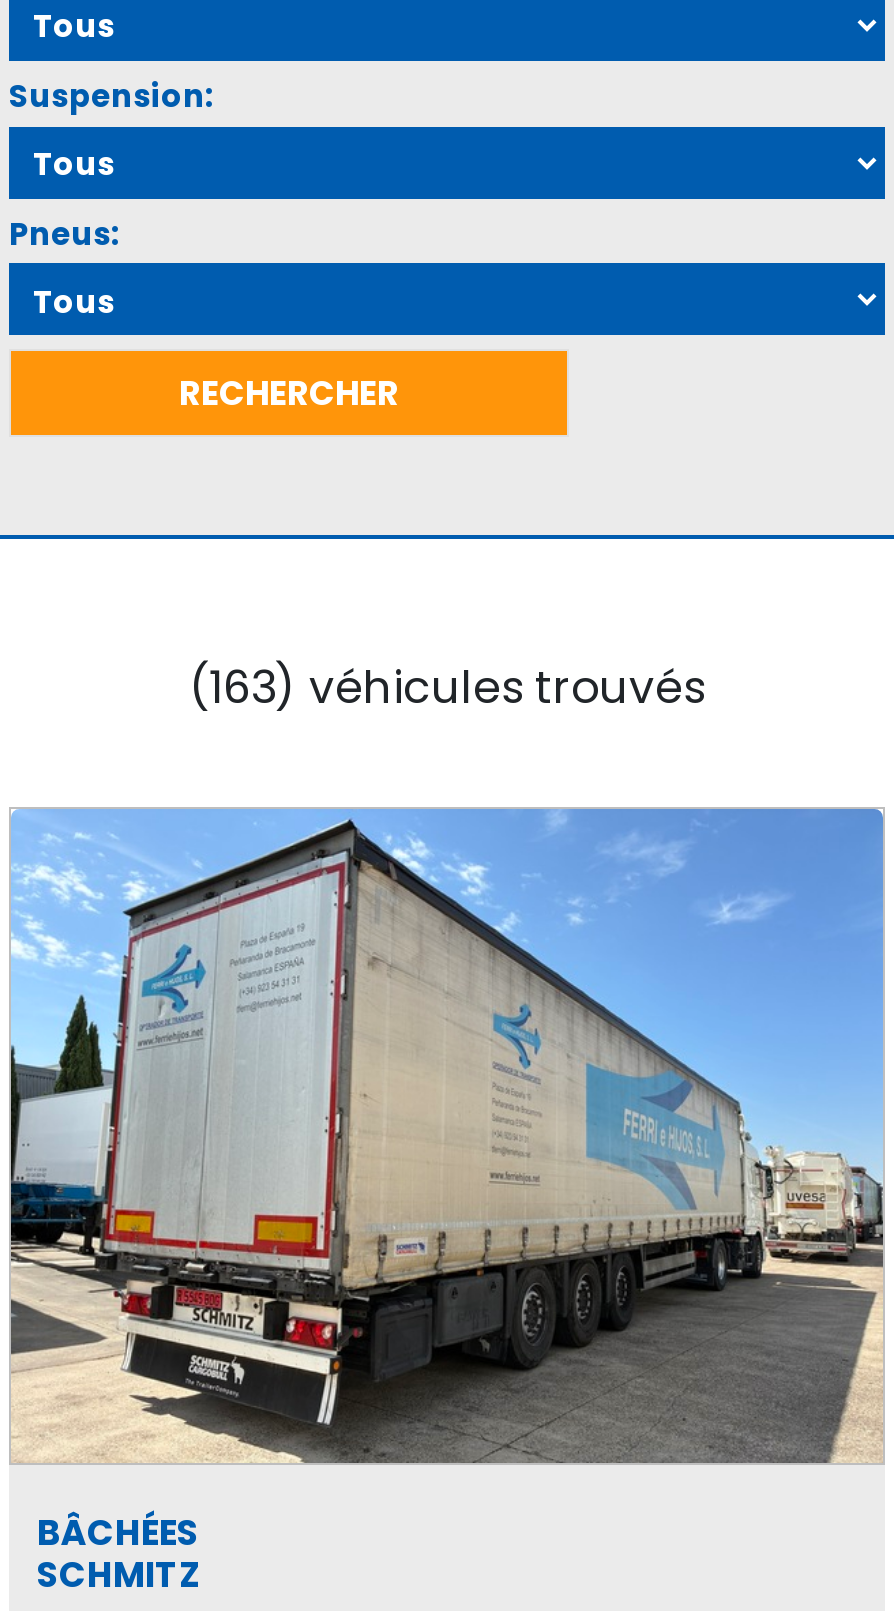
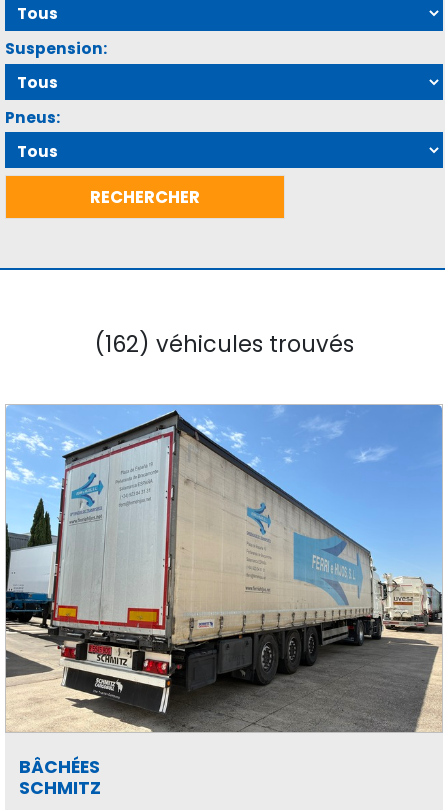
- (163) véhicules trouvés
+ (162) véhicules trouvés
